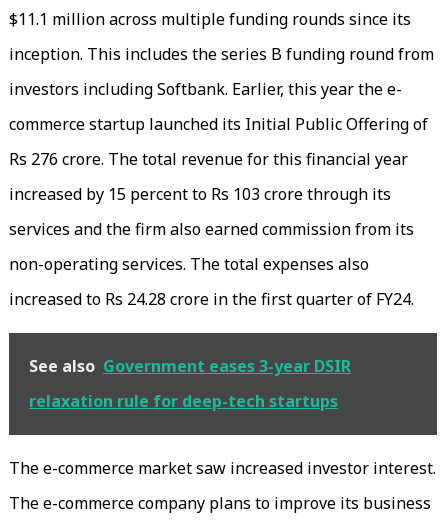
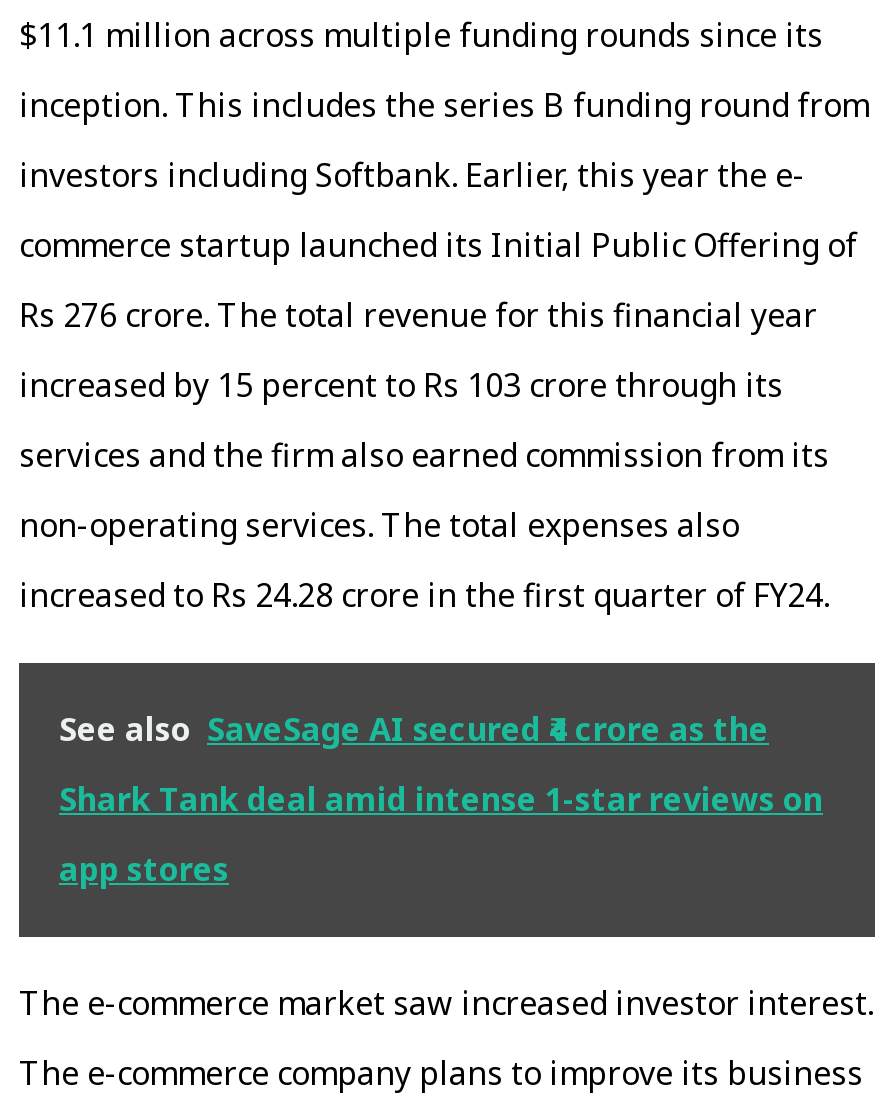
- See also Government eases 3-year DSIR
- relaxation rule for deep-tech startups
+ See also SaveSage AI secured ₹4 crore as the
+ Shark Tank deal amid intense 1-star reviews on
+ app stores
